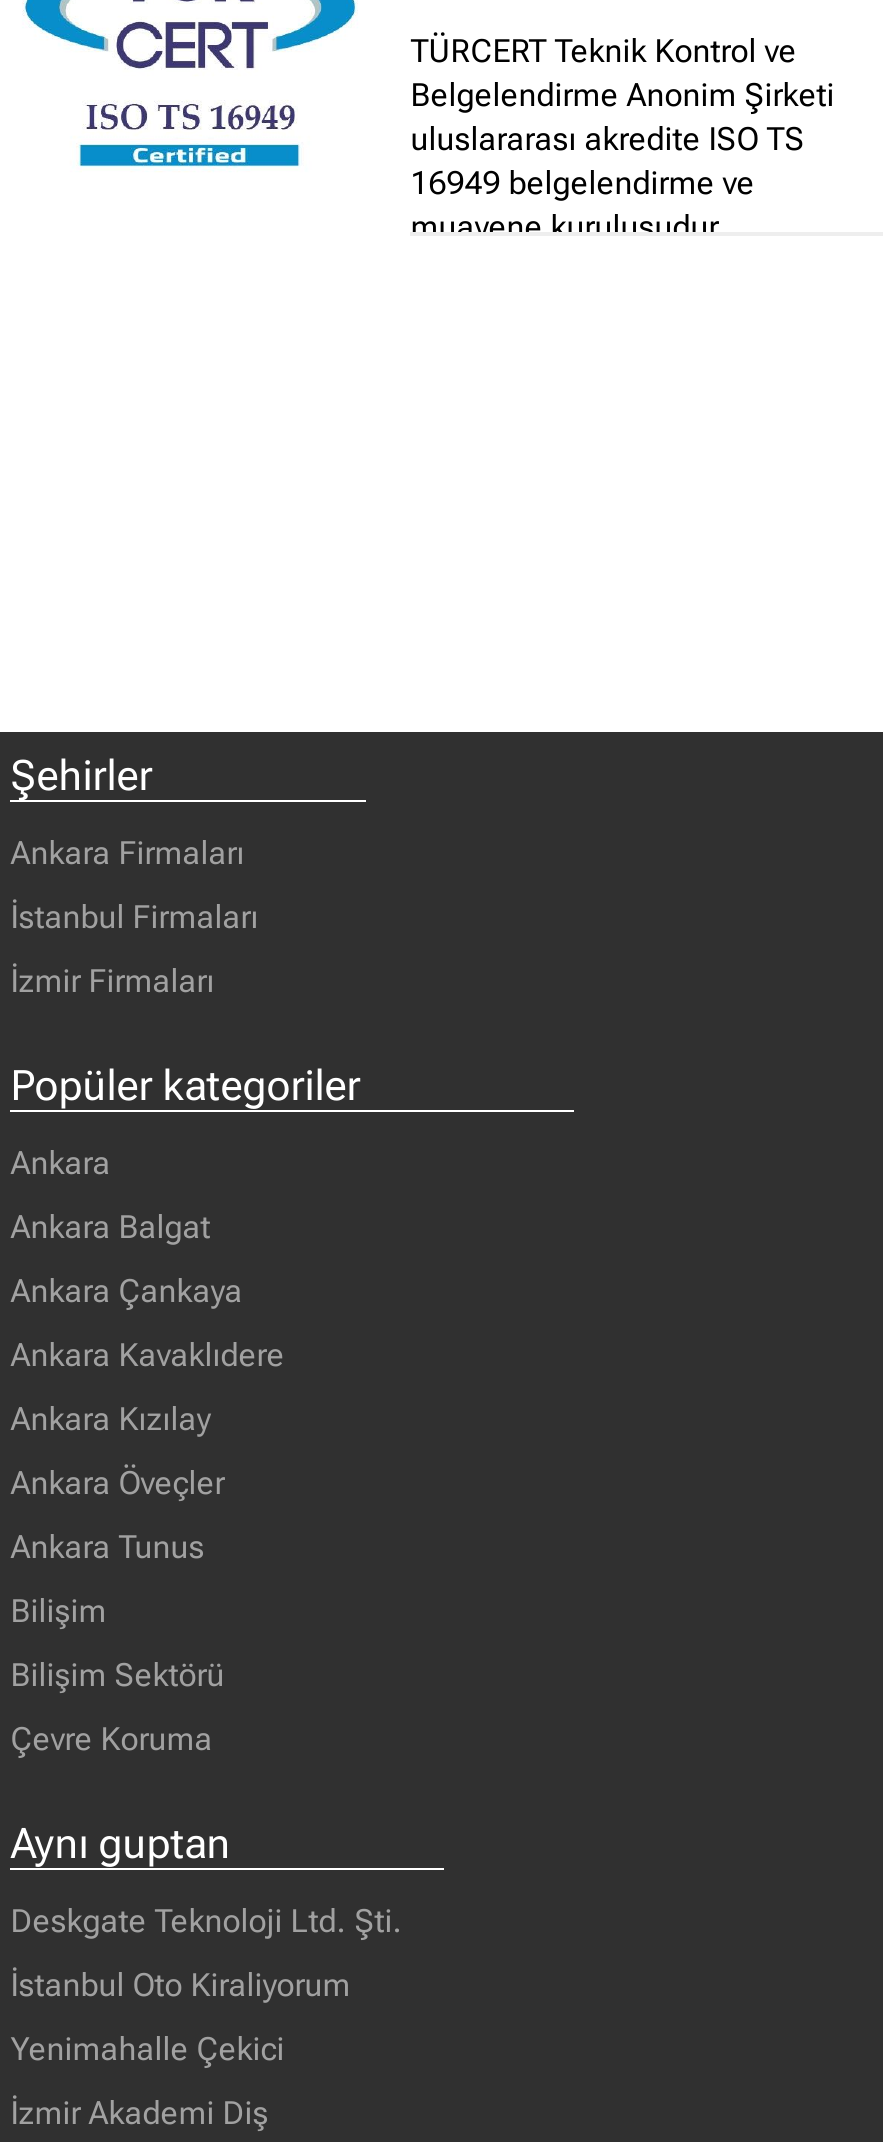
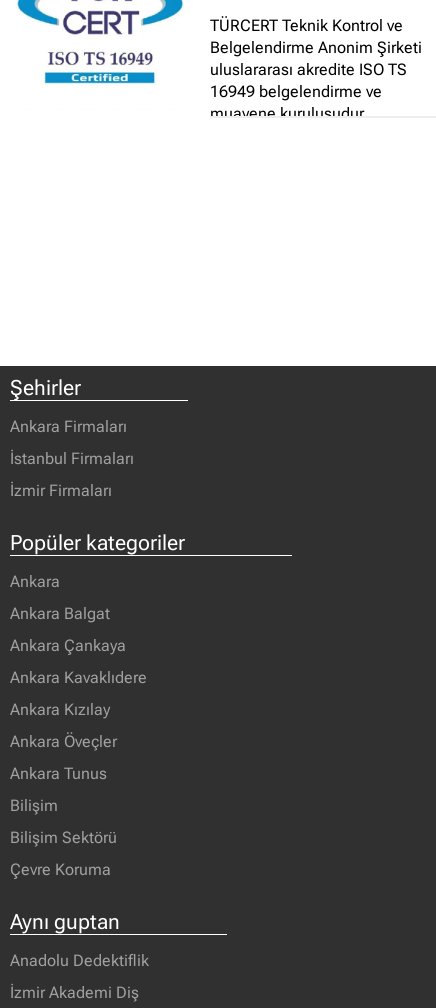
- Deskgate Teknoloji Ltd. Şti.
- İstanbul Oto Kiraliyorum
- Yenimahalle Çekici
+ Anadolu Dedektiflik
